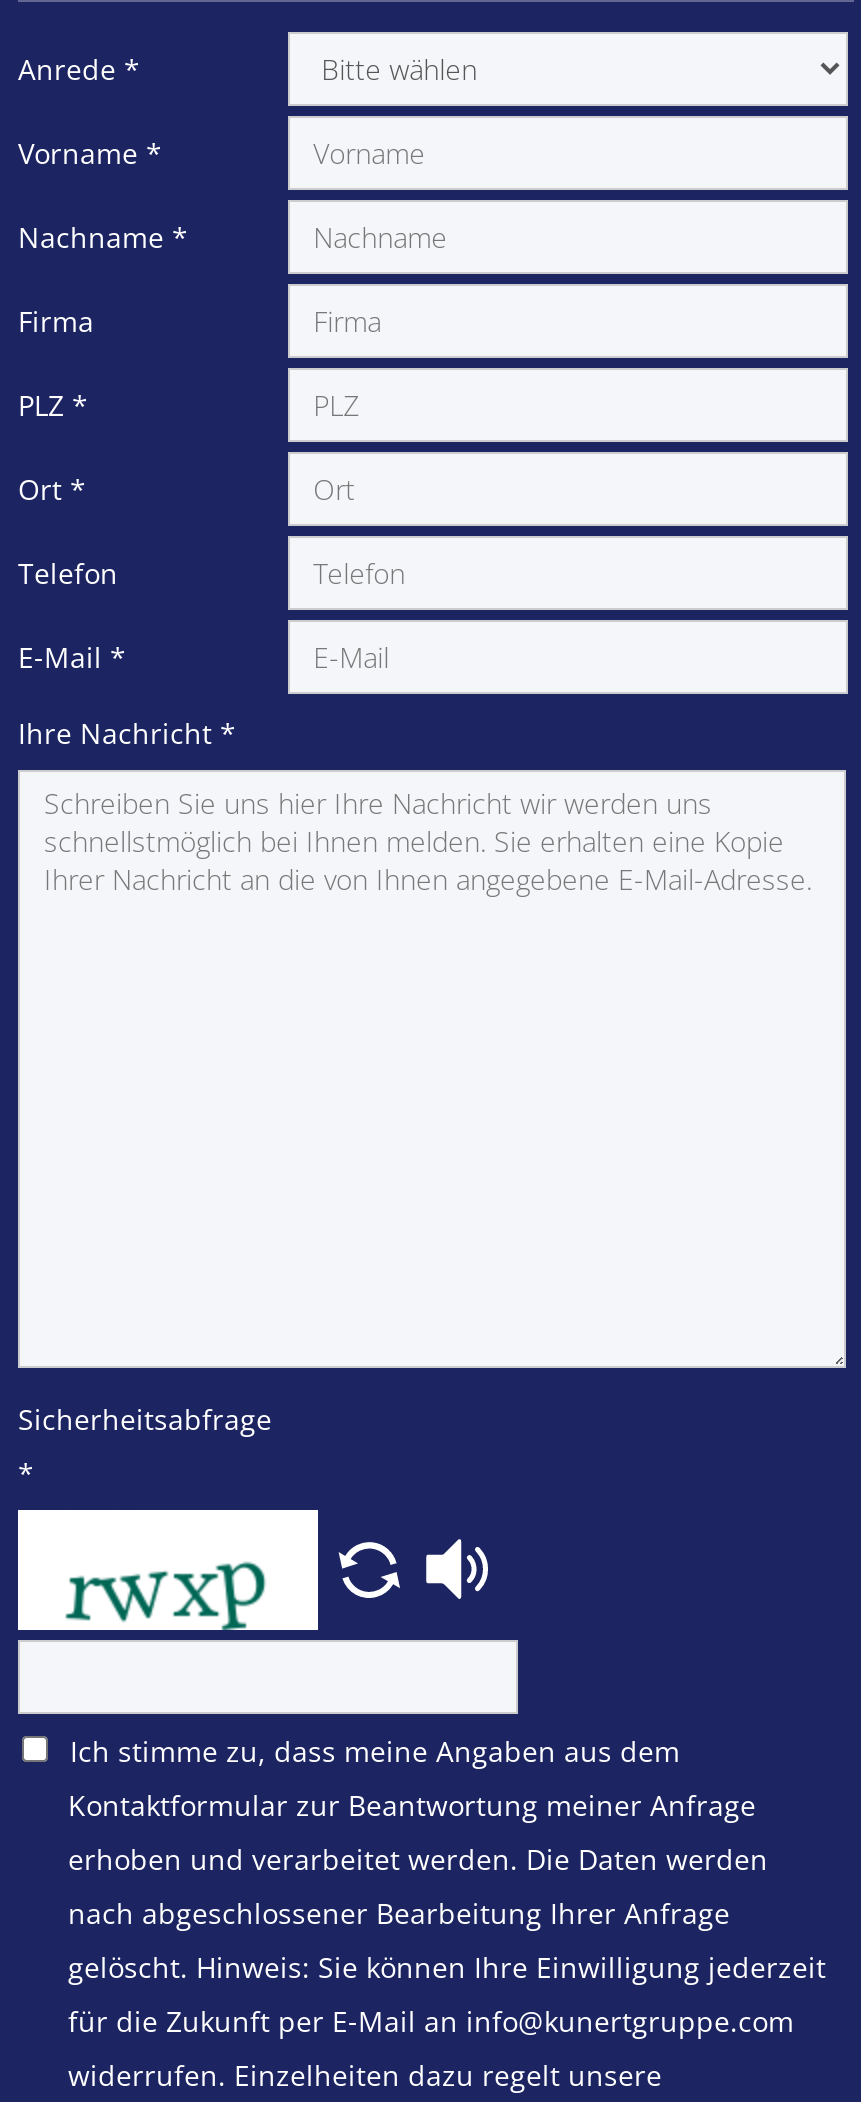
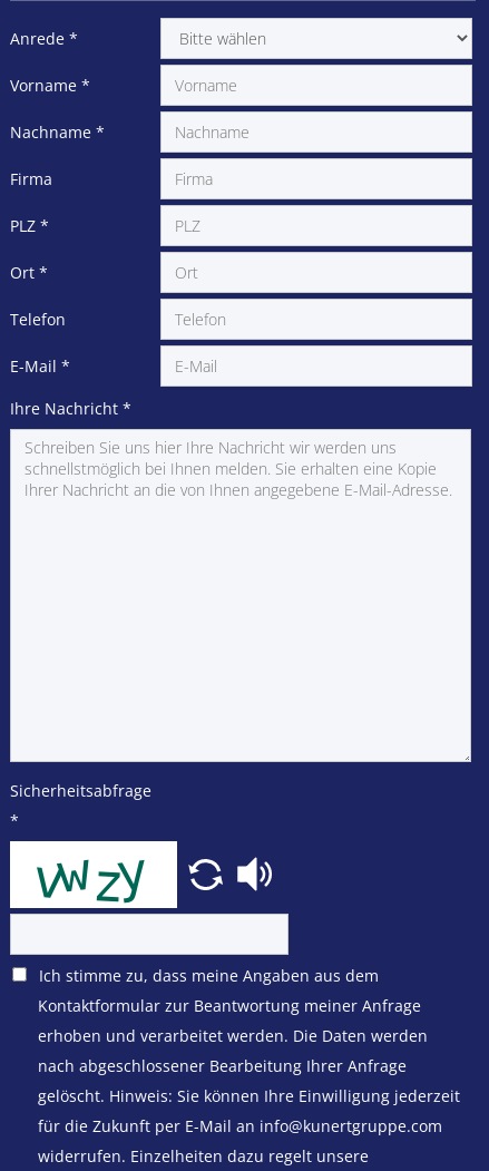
- [image]
+ [image]
